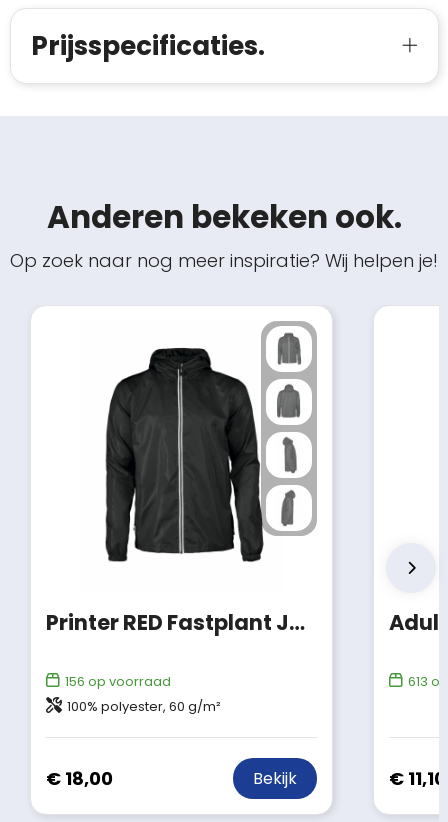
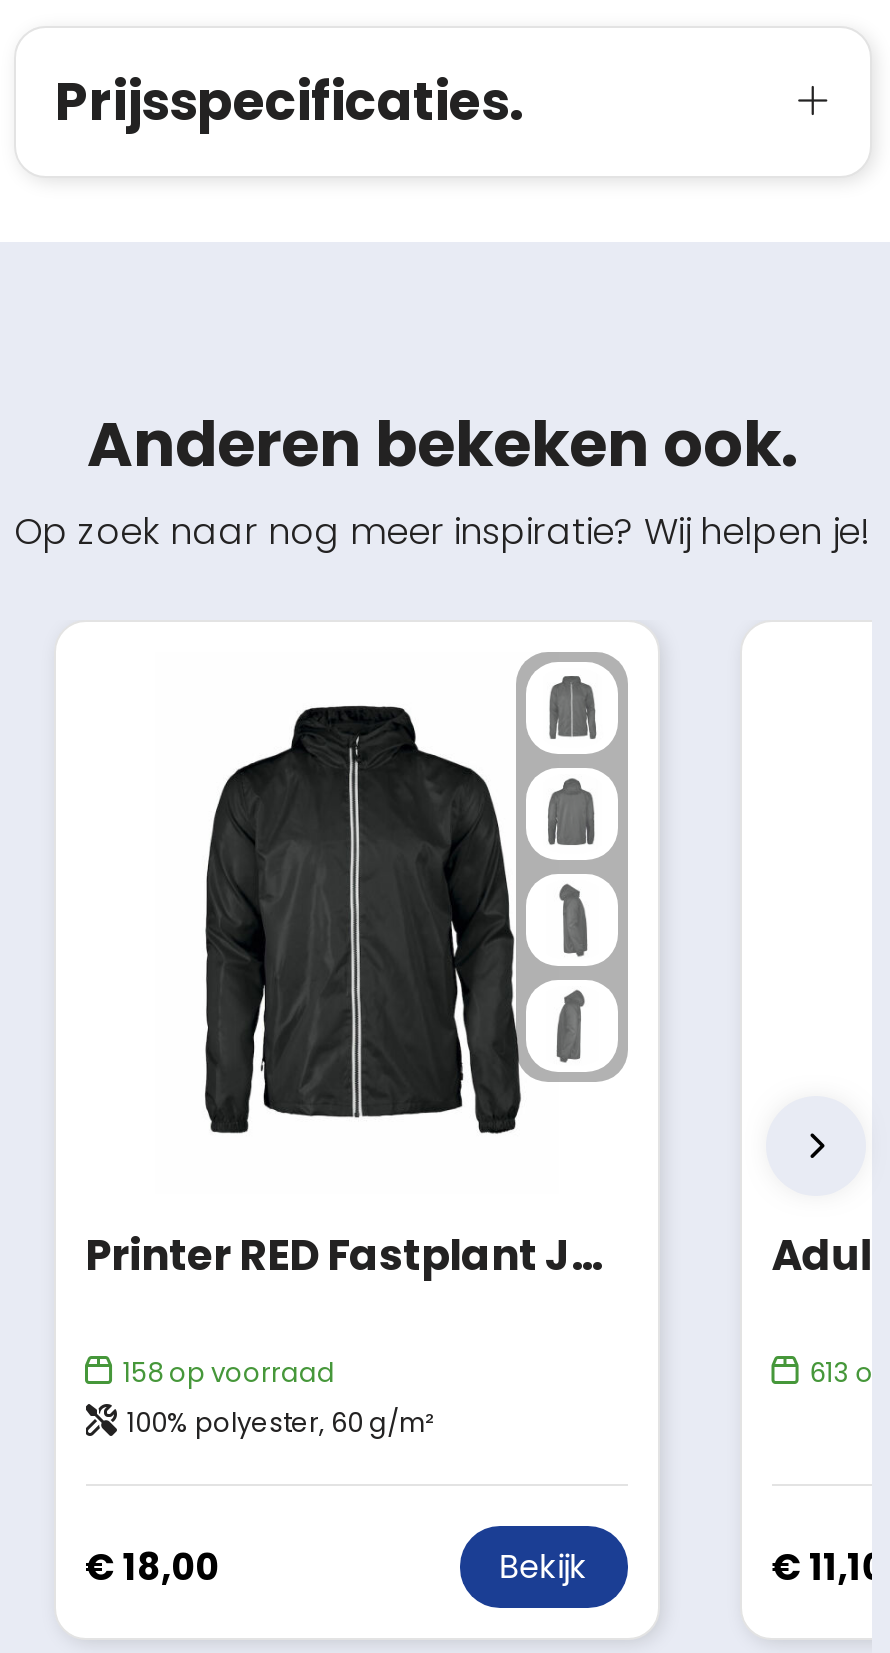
- 156 op voorraad
+ 158 op voorraad
